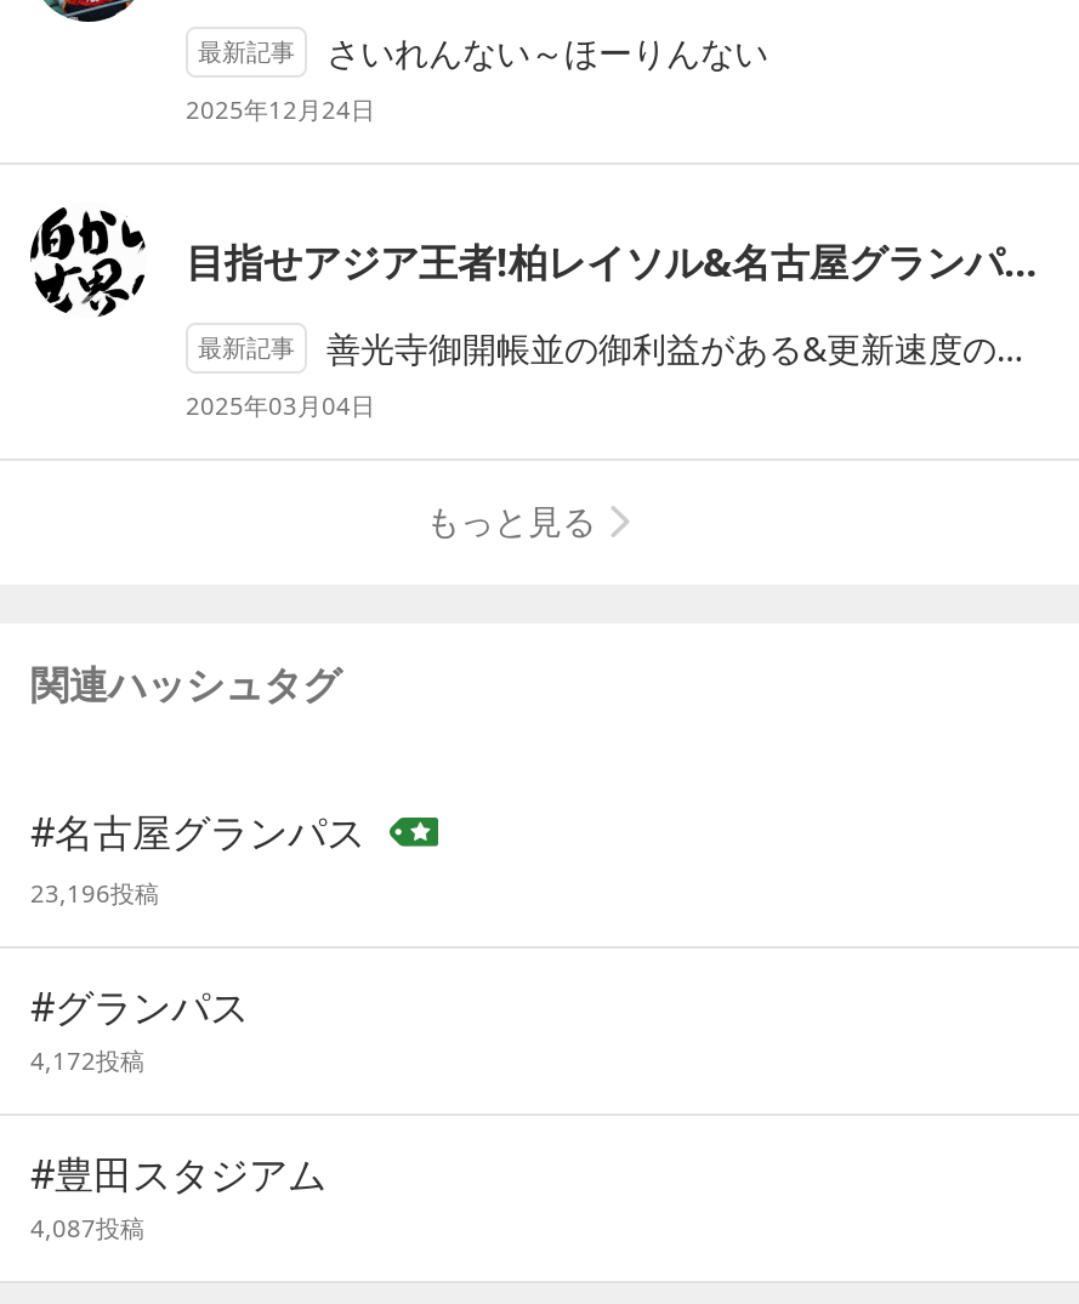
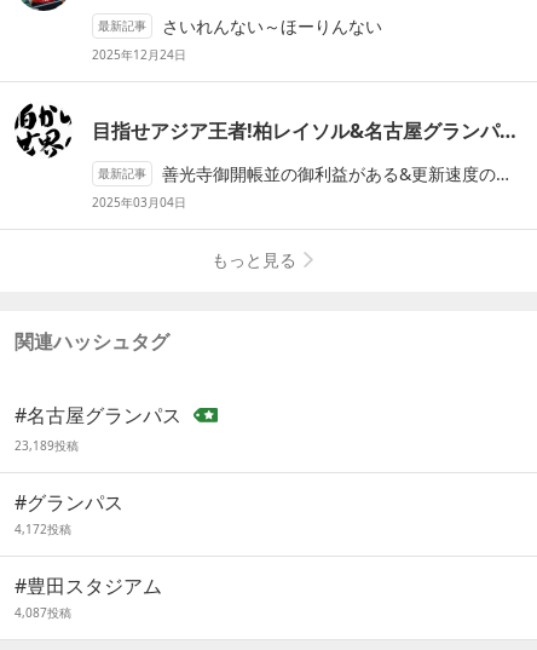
- 23,196投稿
+ 23,189投稿
